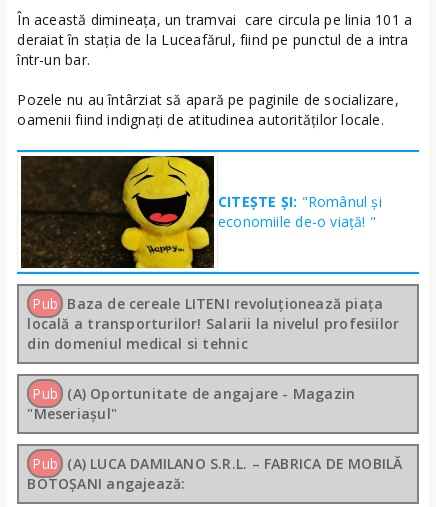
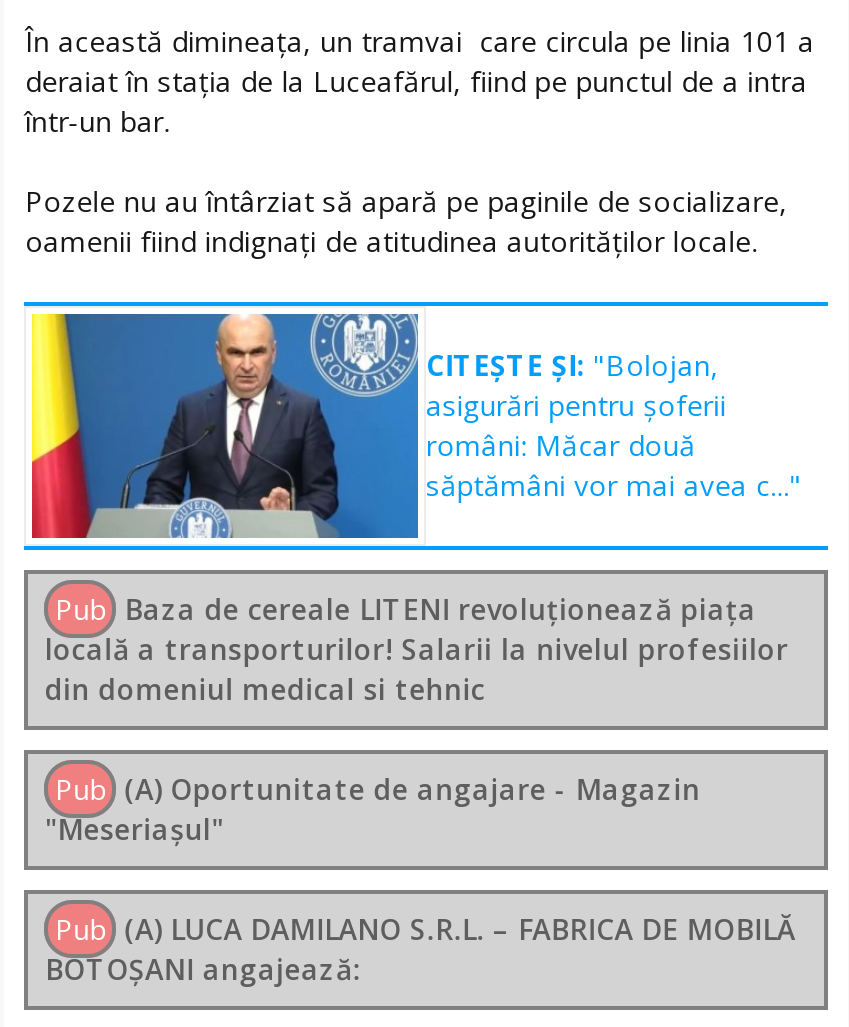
- [image]
- CITEȘTE ȘI: "Românul și
- economiile de-o viață! "
+ [image]
+ CITEȘTE ȘI: "Bolojan,
+ asigurări pentru șoferii
+ români: Măcar două
+ săptămâni vor mai avea c..."
